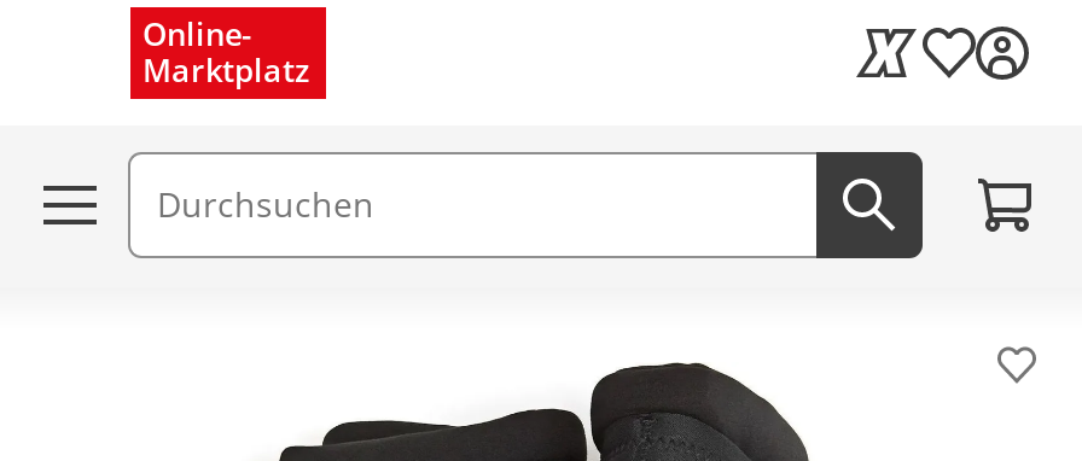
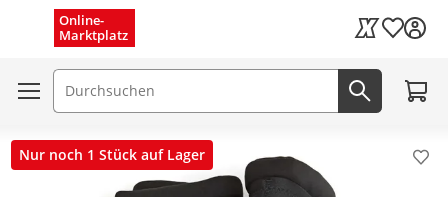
+ Nur noch 1 Stück auf Lager
